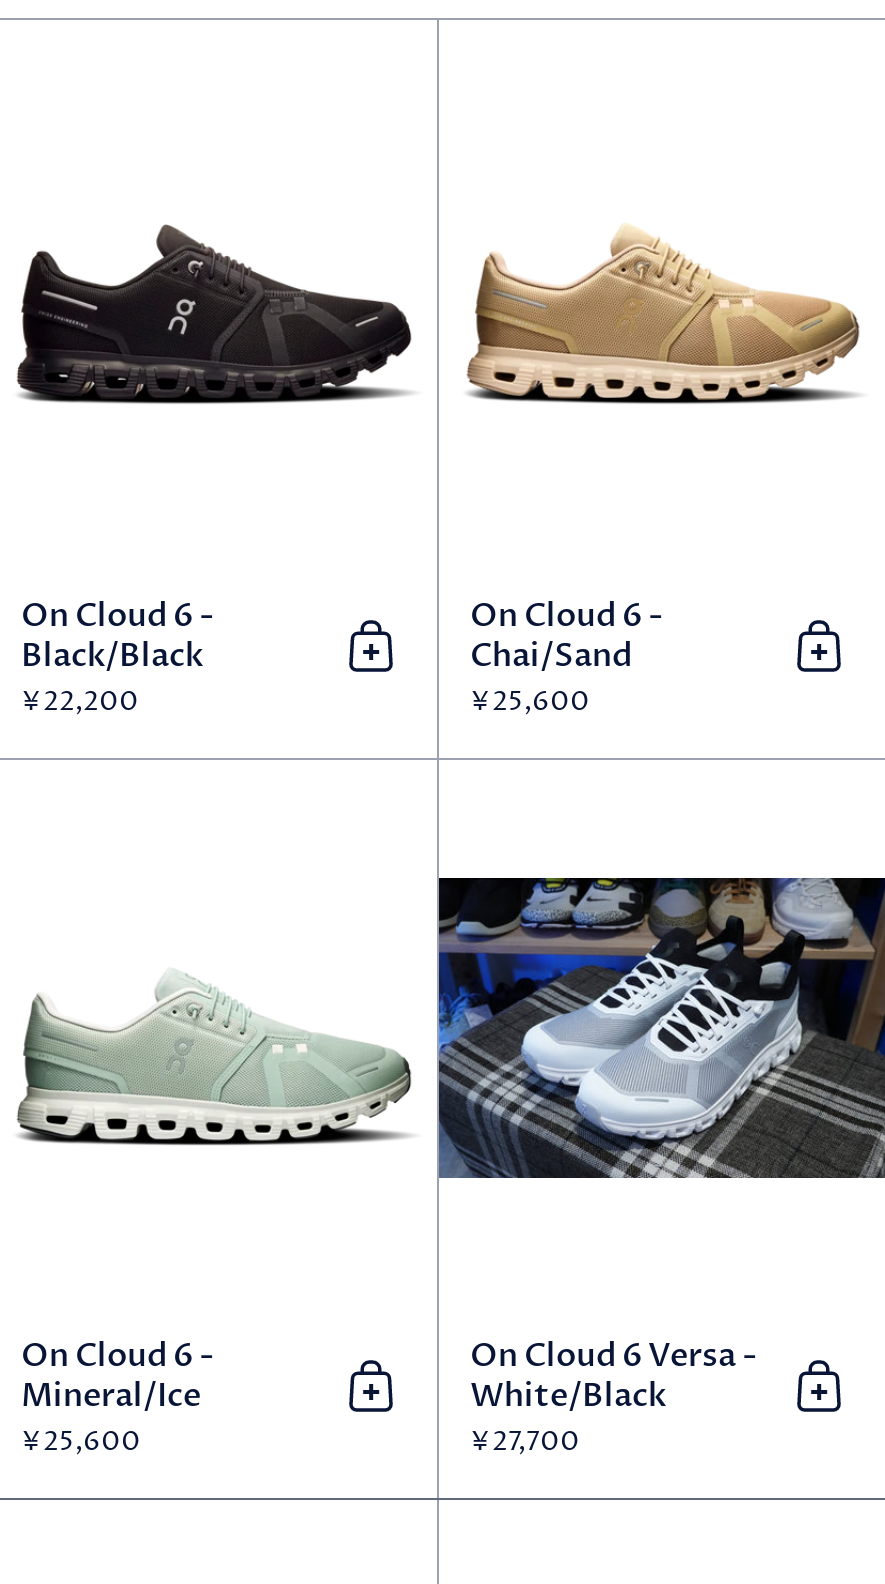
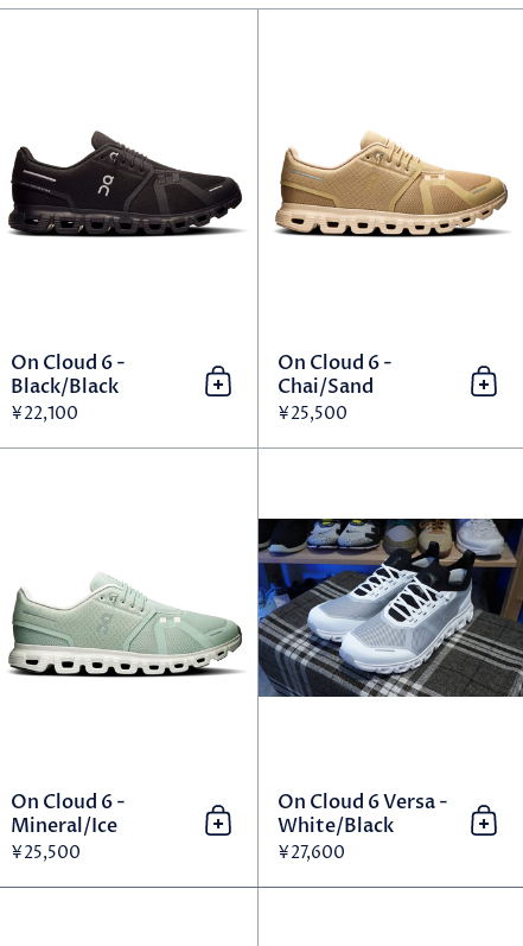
- ¥22,200
+ ¥22,100

- ¥25,600
+ ¥25,500

- ¥25,600
+ ¥25,500

- ¥27,700
+ ¥27,600
